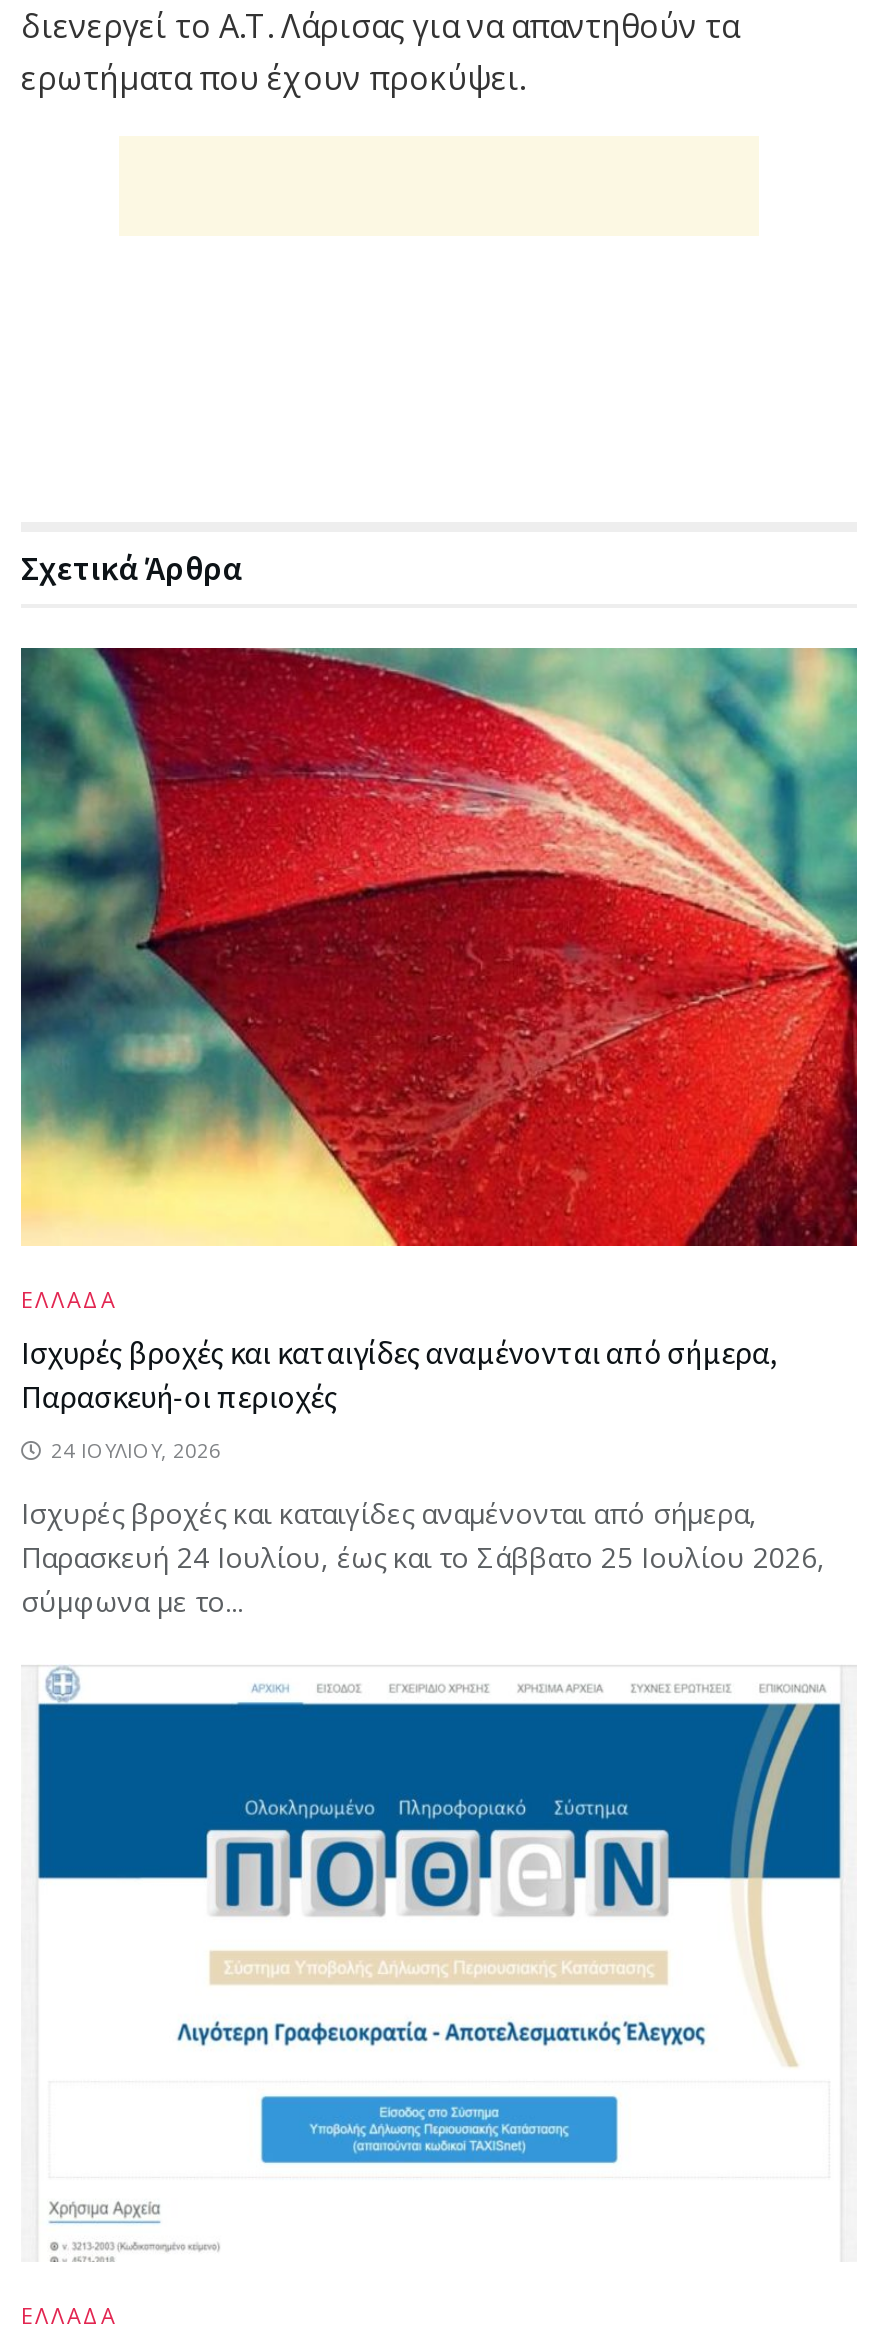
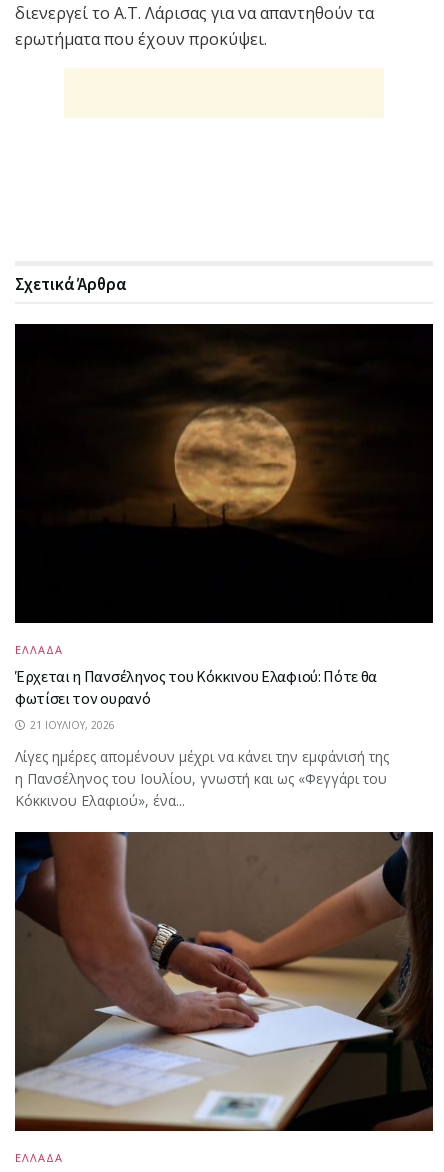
- [image]
+ [image]

- Ισχυρές βροχές και καταιγίδες αναμένονται από σήμερα,
- Παρασκευή-οι περιοχές
+ Έρχεται η Πανσέληνος του Κόκκινου Ελαφιού: Πότε θα
+ φωτίσει τον ουρανό

- 24 ΙΟΥΛΊΟΥ, 2026
+ 21 ΙΟΥΛΊΟΥ, 2026

- Ισχυρές βροχές και καταιγίδες αναμένονται από σήμερα,
- Παρασκευή 24 Ιουλίου, έως και το Σάββατο 25 Ιουλίου 2026,
- σύμφωνα με το...
+ Λίγες ημέρες απομένουν μέχρι να κάνει την εμφάνισή της
+ η Πανσέληνος του Ιουλίου, γνωστή και ως «Φεγγάρι του
+ Κόκκινου Ελαφιού», ένα...

- [image]
+ [image]
